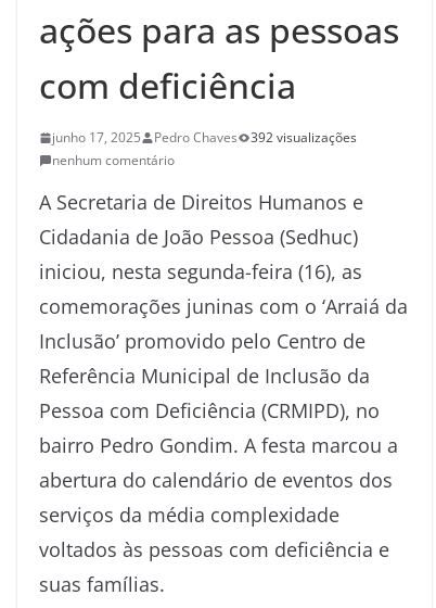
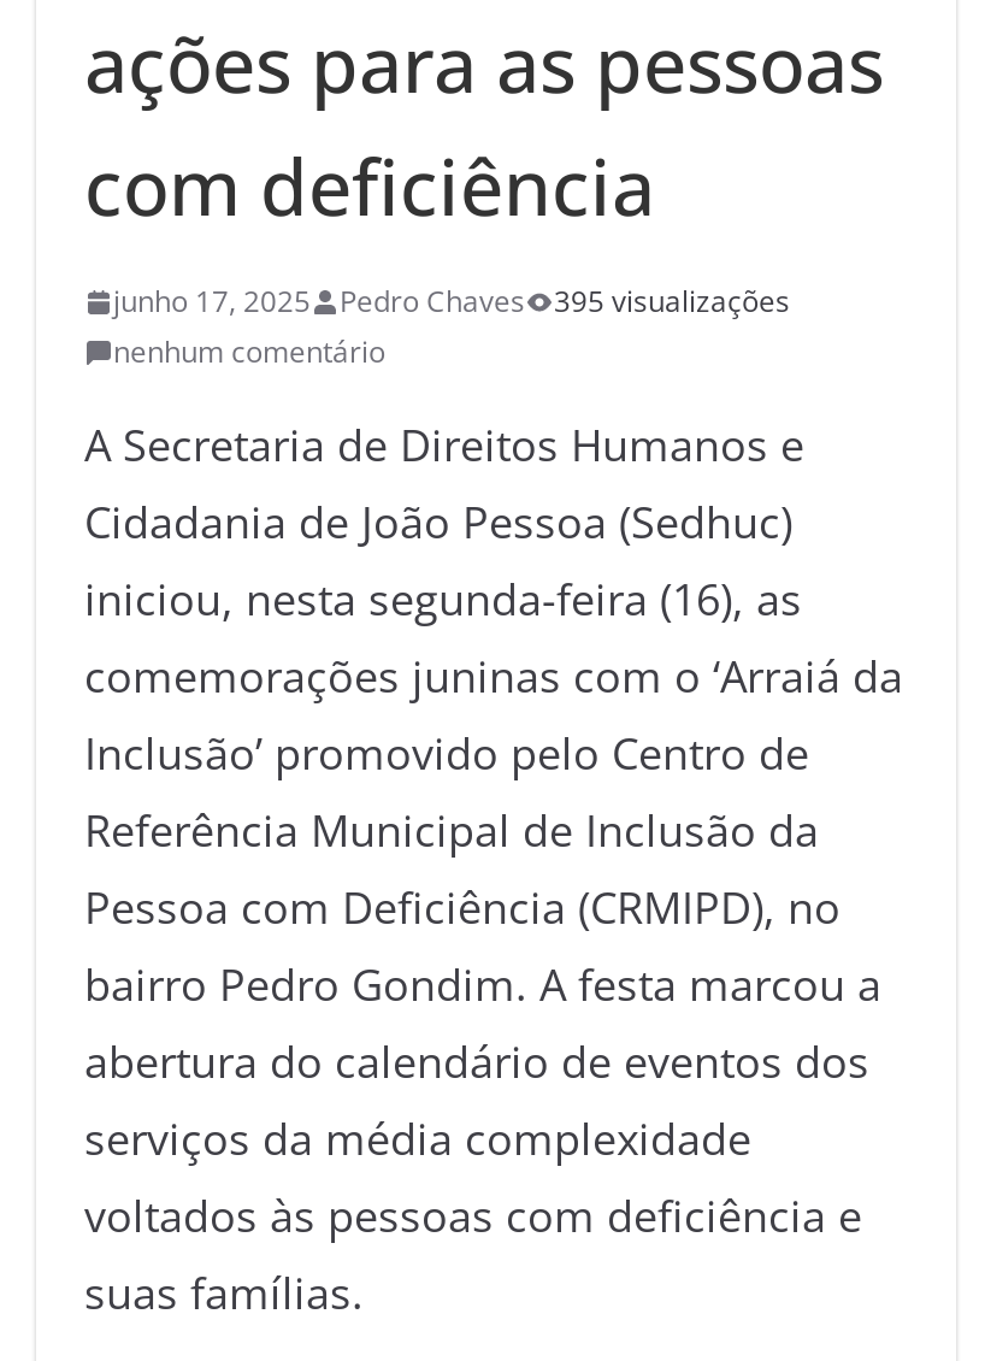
- 392 visualizações
+ 395 visualizações
